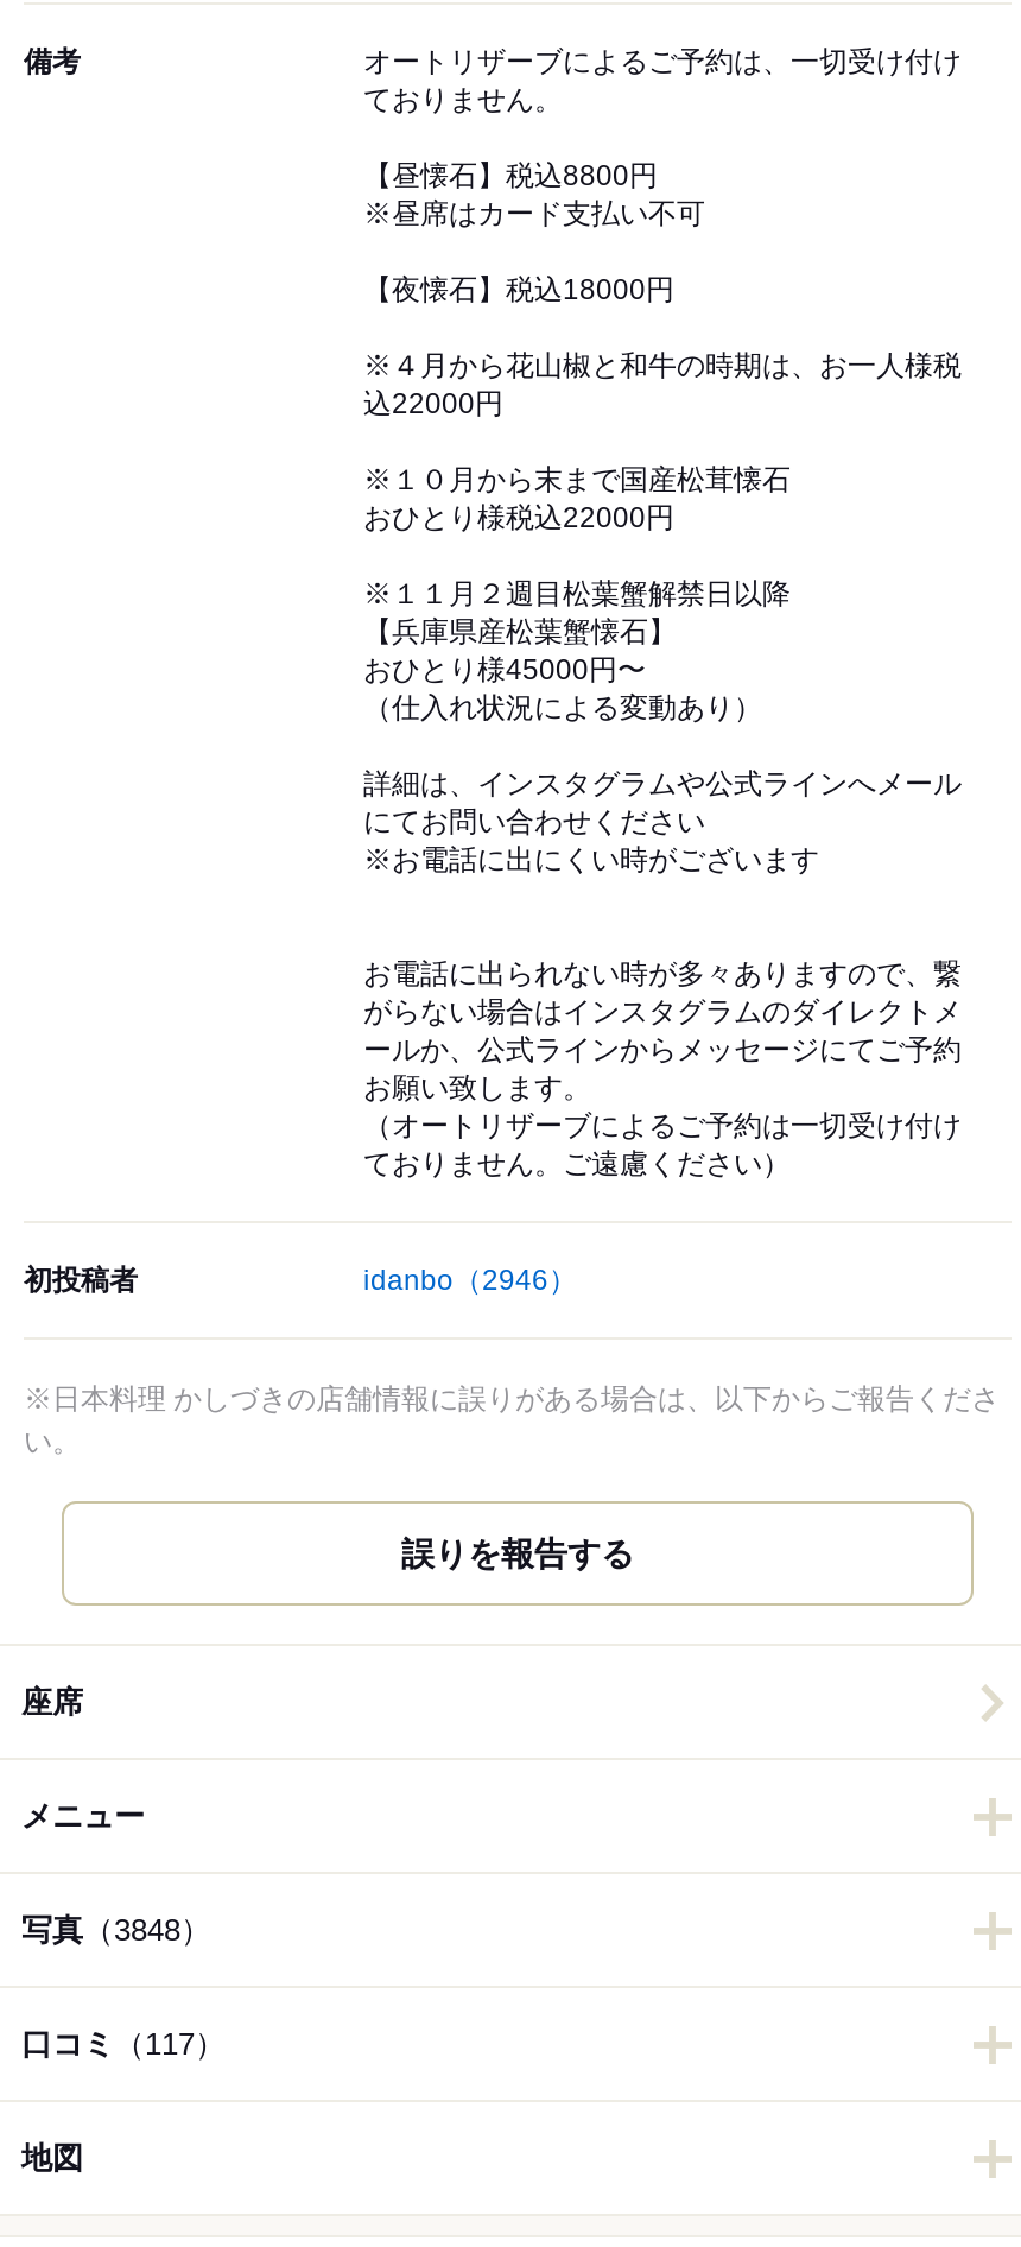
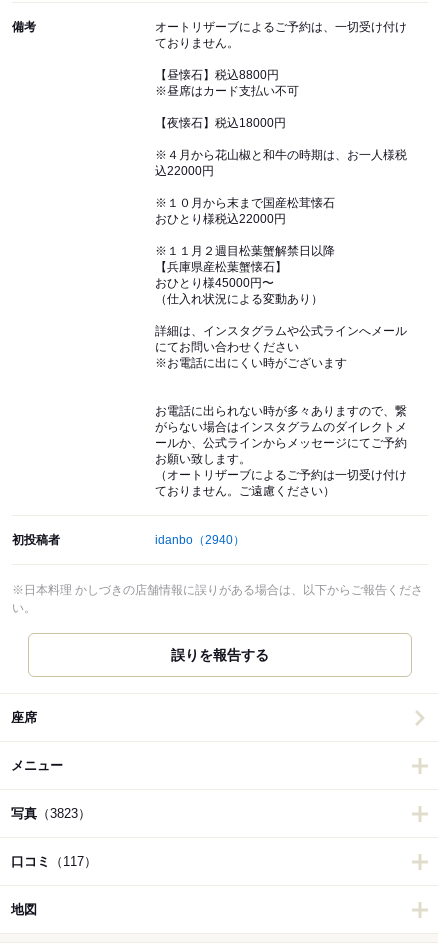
- idanbo（2946）
+ idanbo（2940）

- 写真（3848）
+ 写真（3823）
